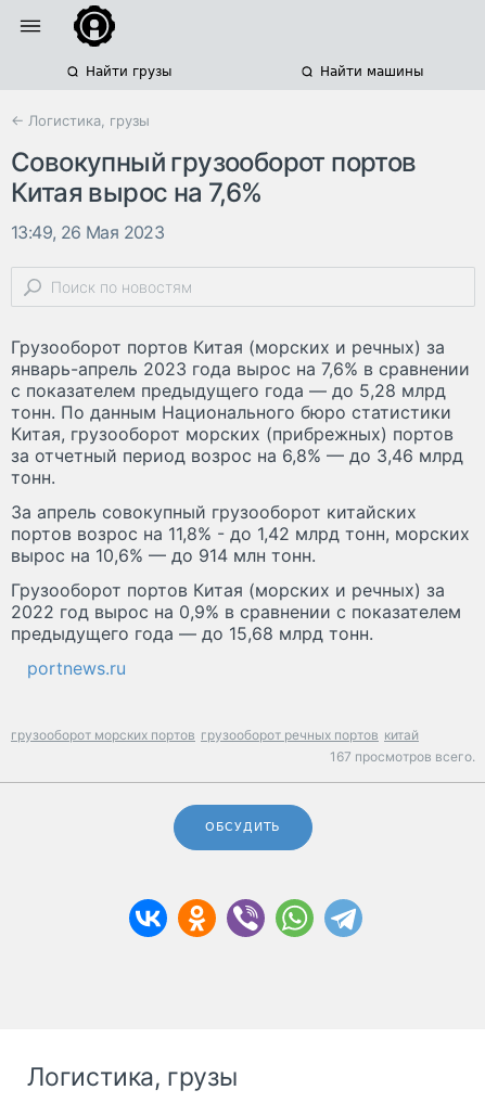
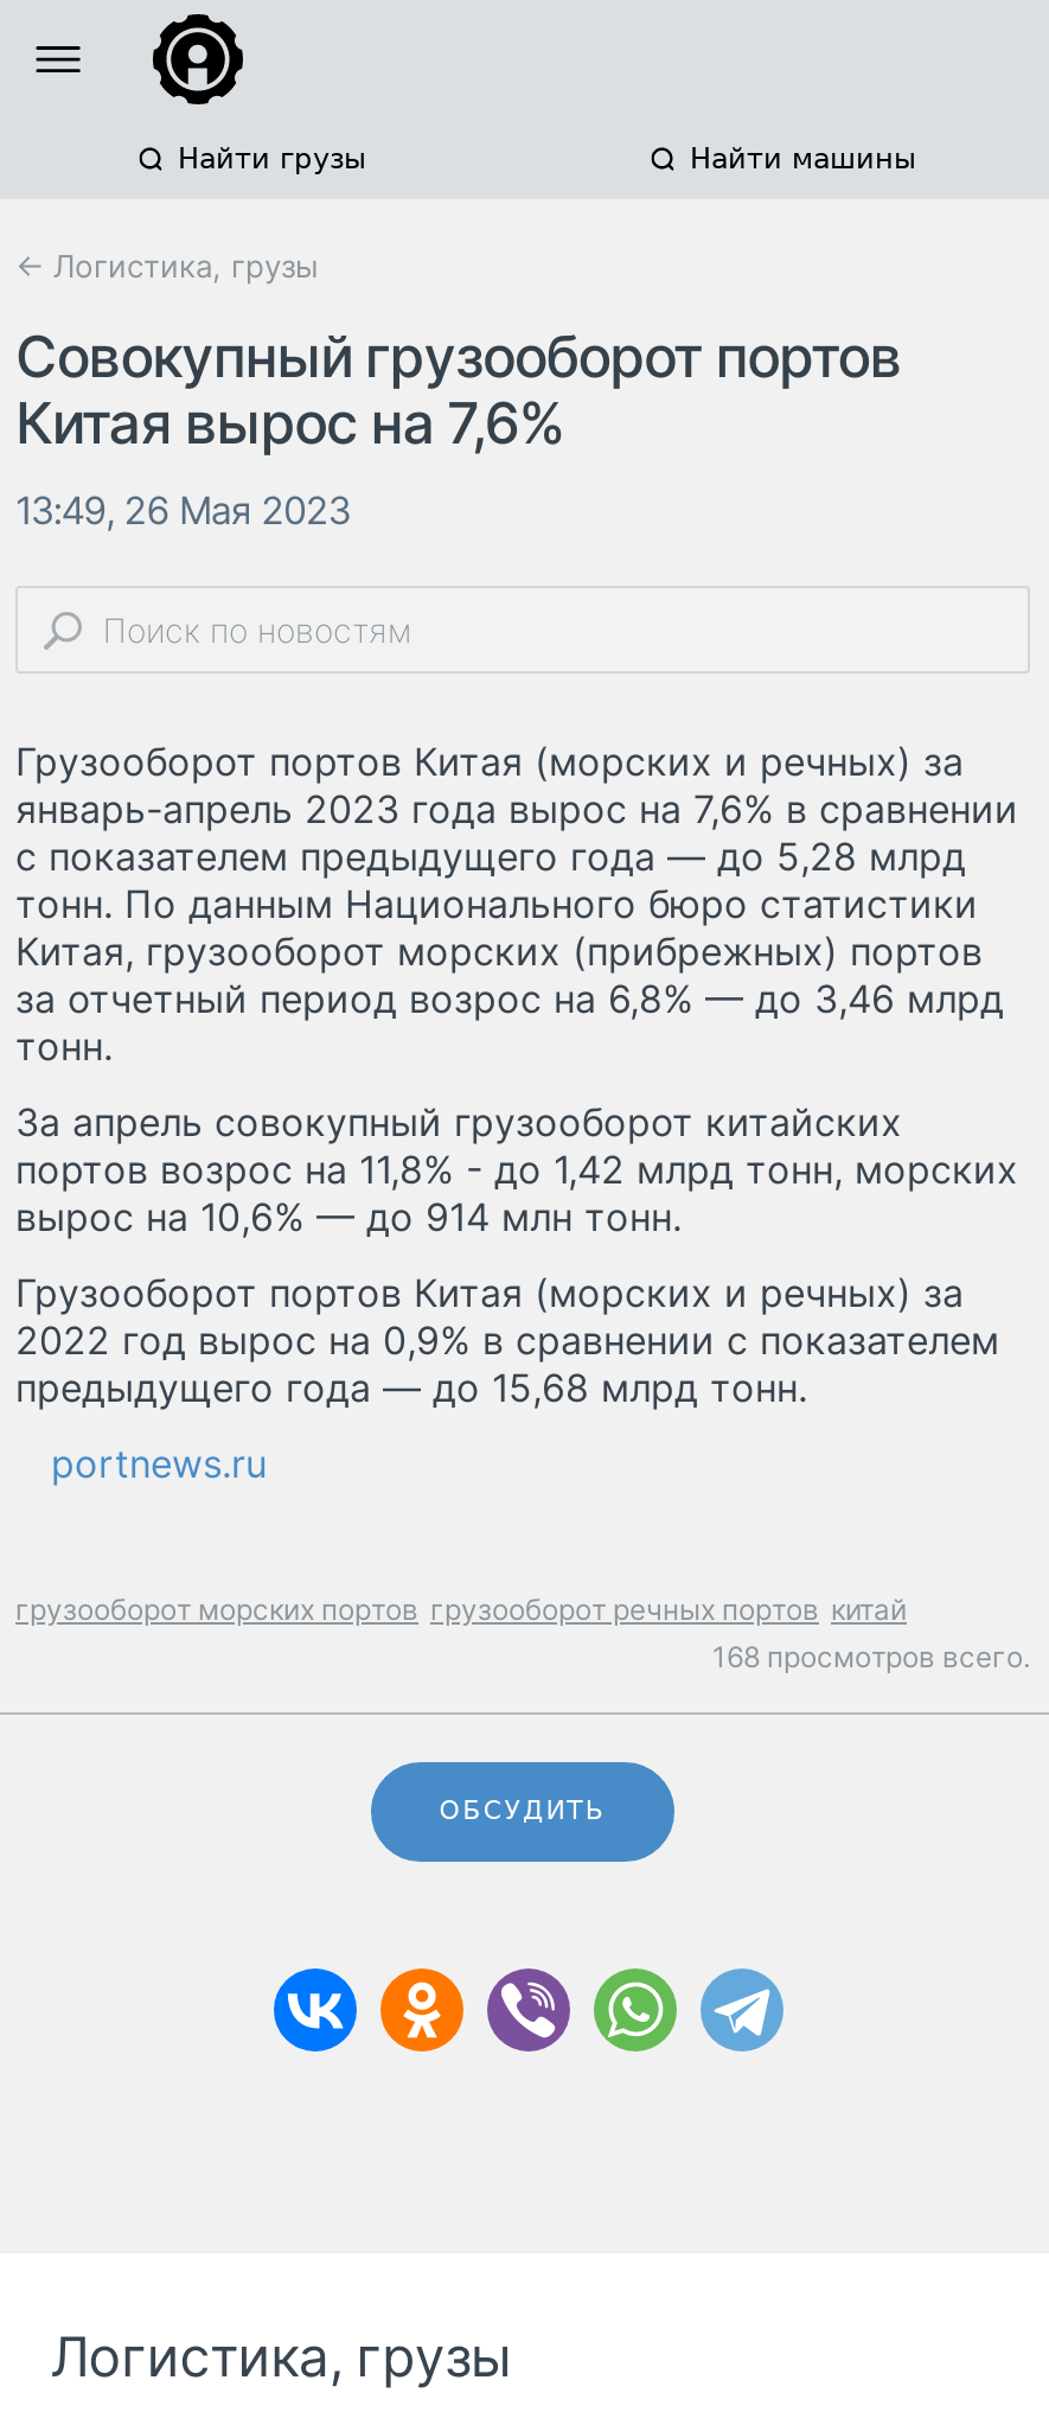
- 167 просмотров всего.
+ 168 просмотров всего.
